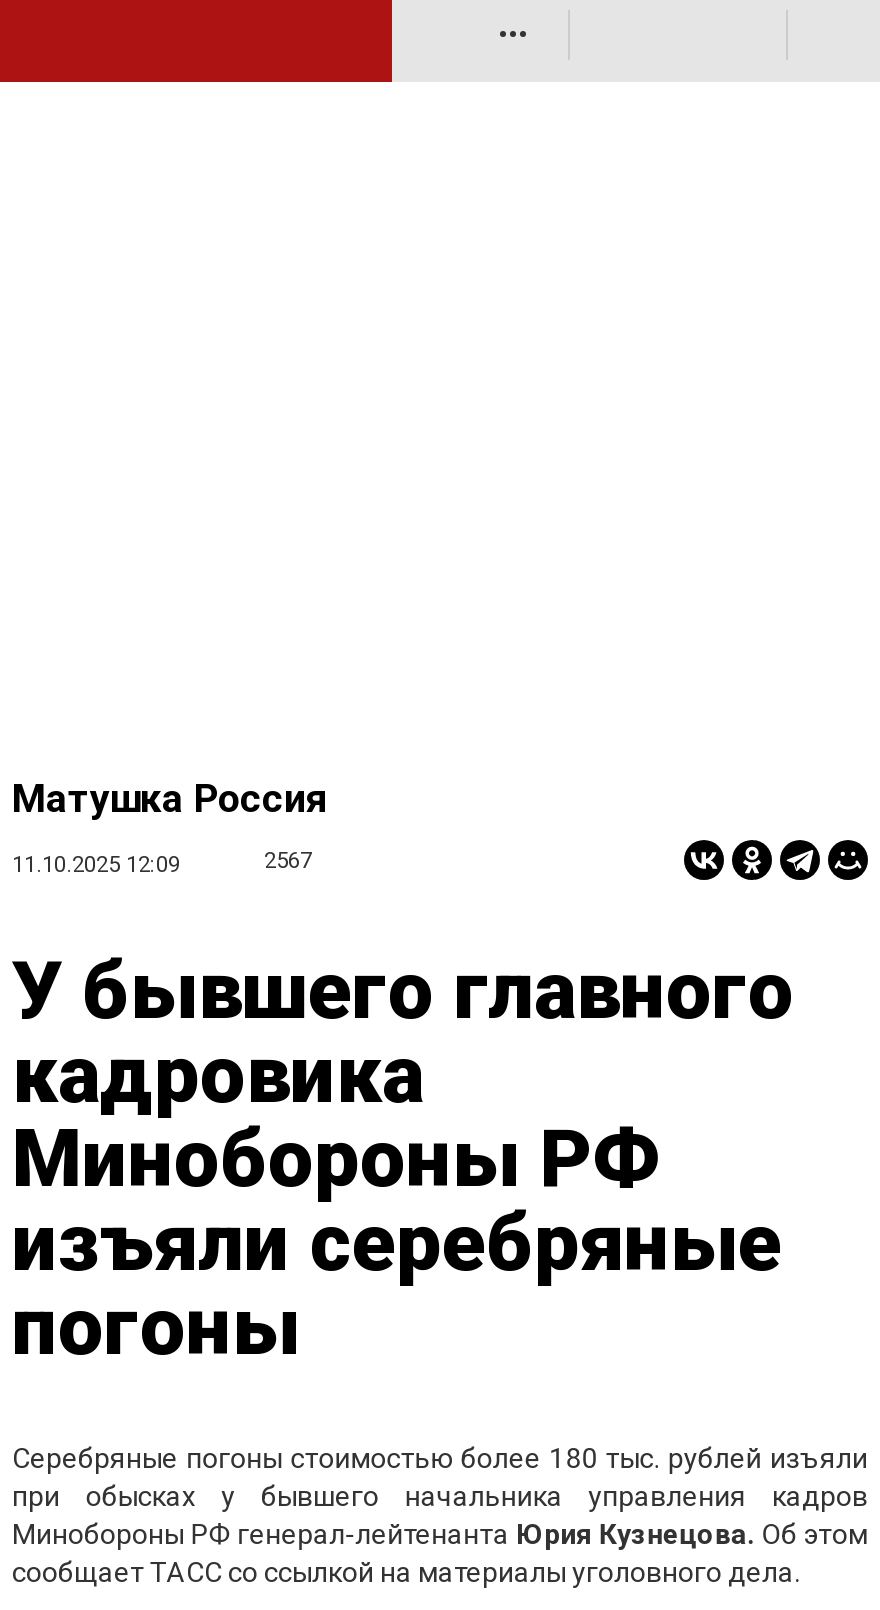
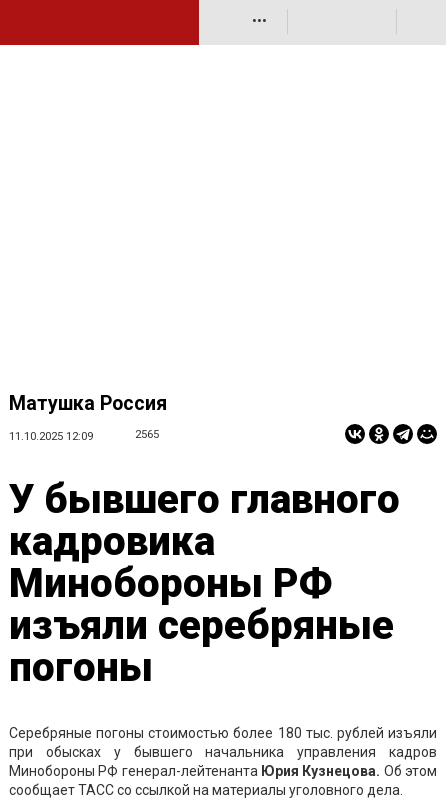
- 2567
+ 2565
